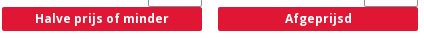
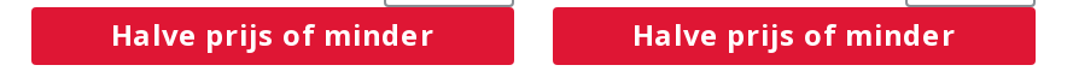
- Afgeprijsd
+ Halve prijs of minder
